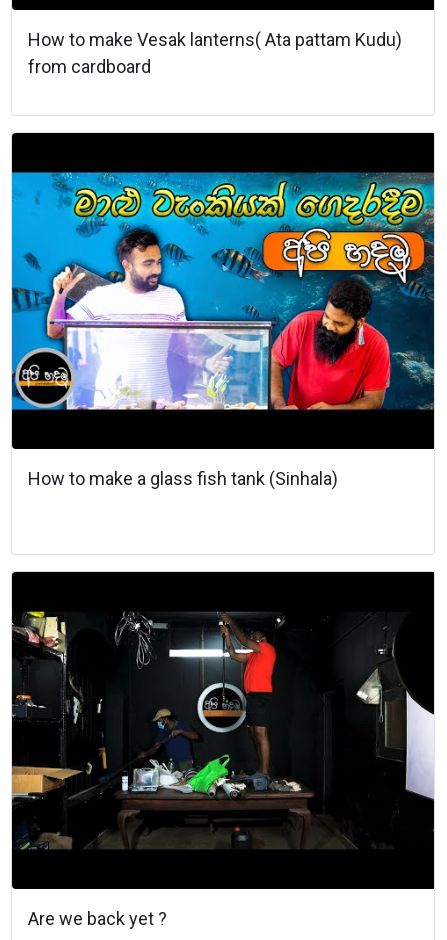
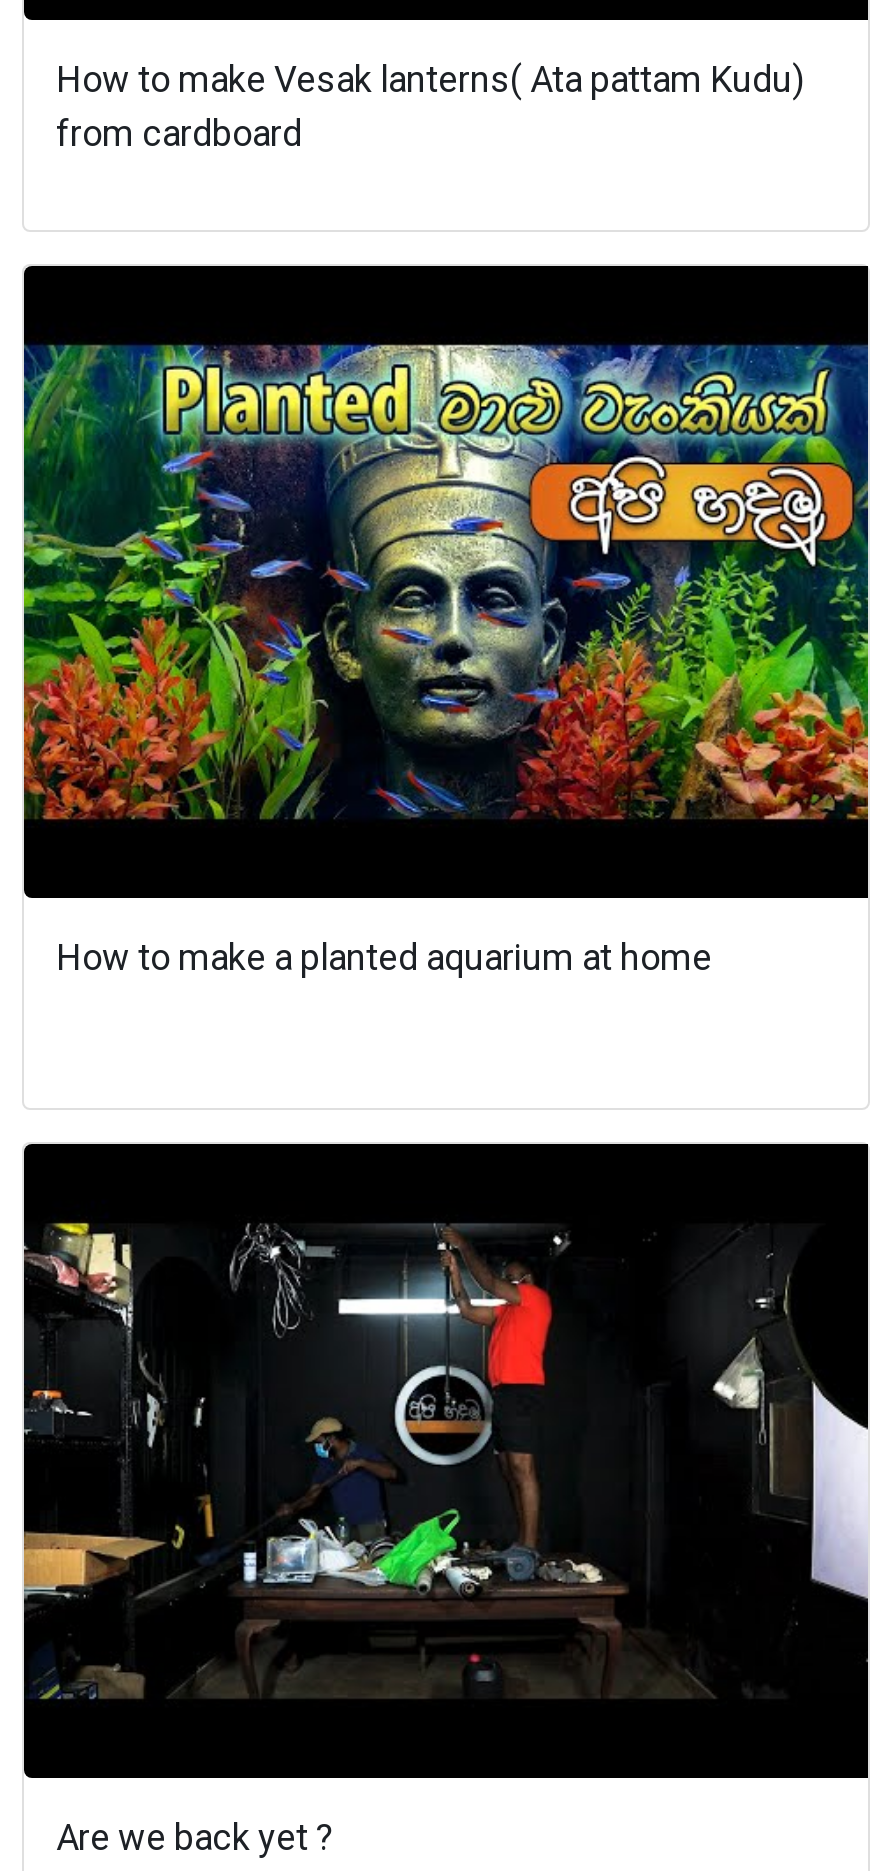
- [image]
+ [image]

- How to make a glass fish tank (Sinhala)
+ How to make a planted aquarium at home
